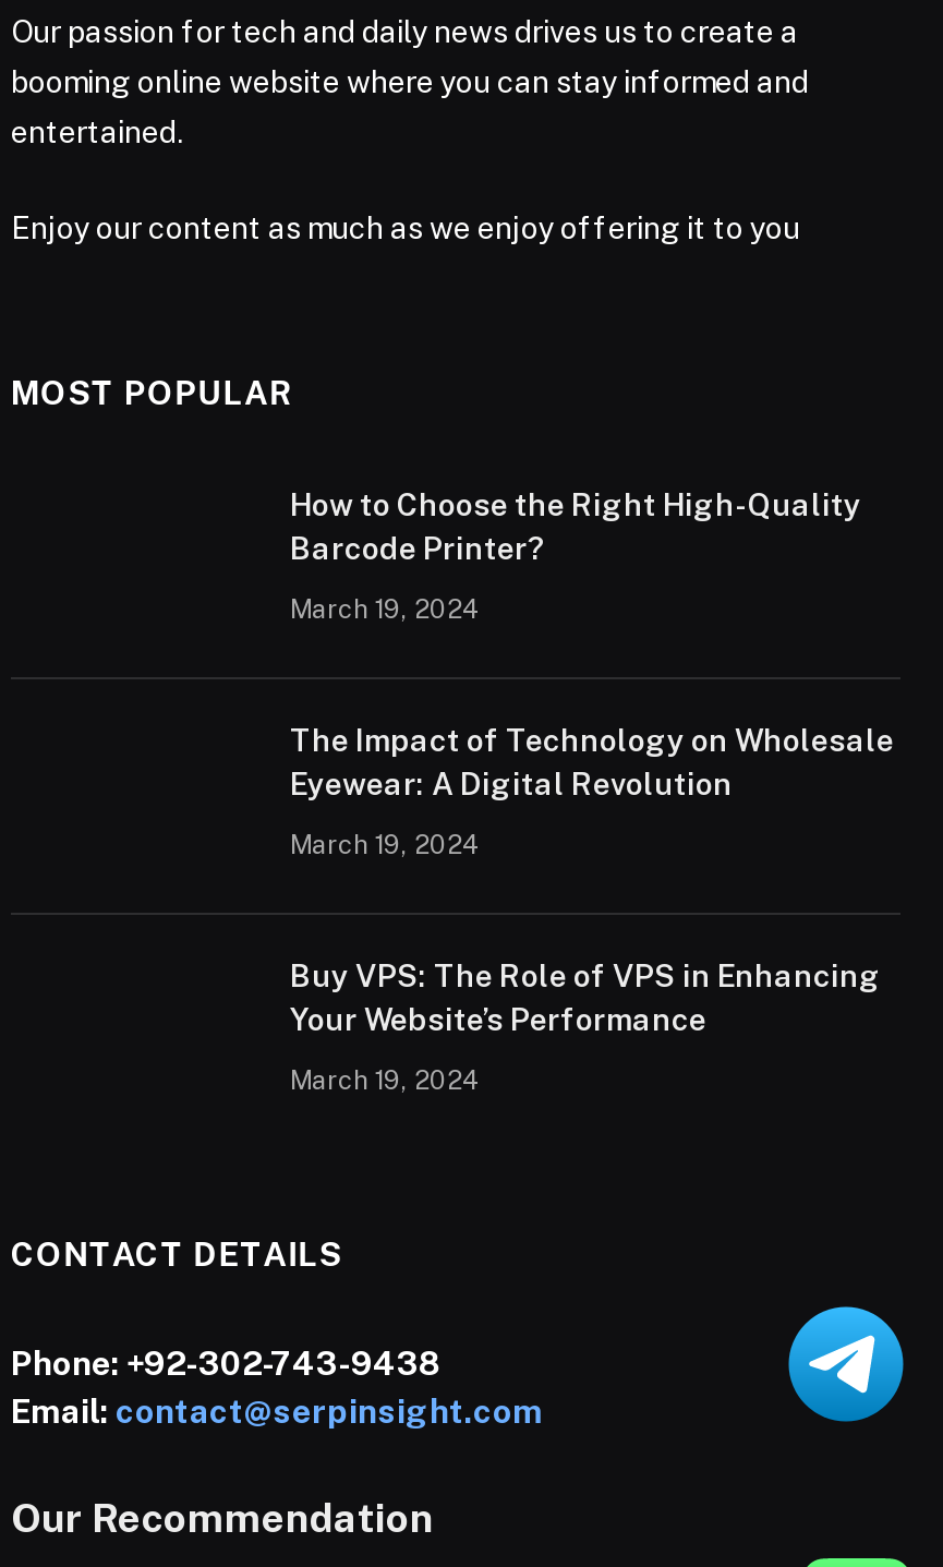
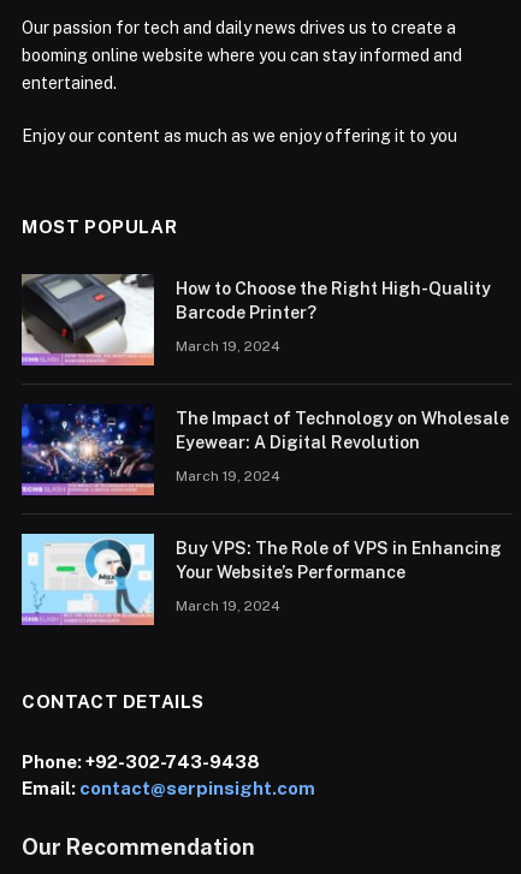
+ [image]

+ [image]

+ [image]

- [image]
